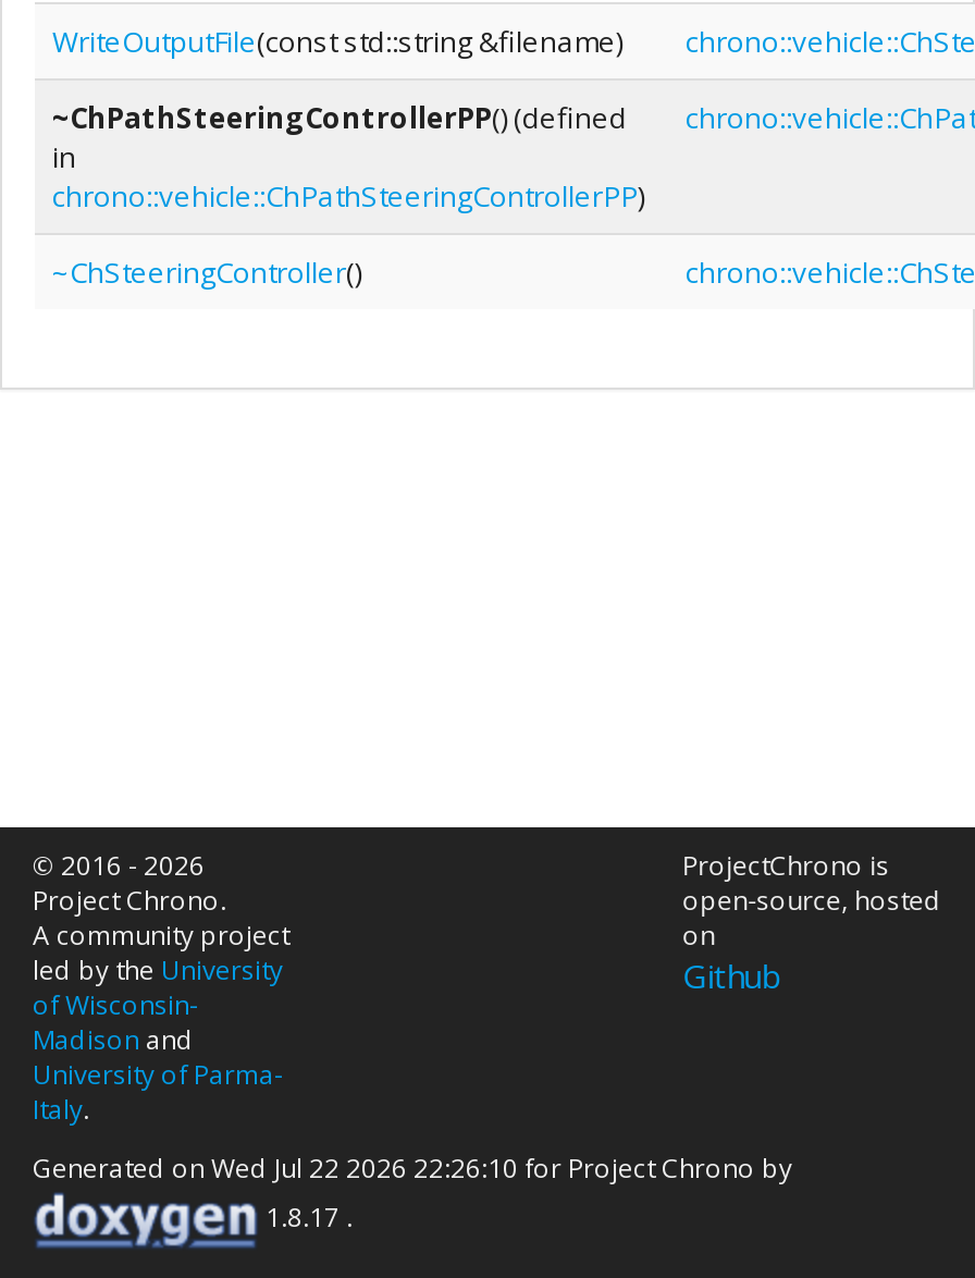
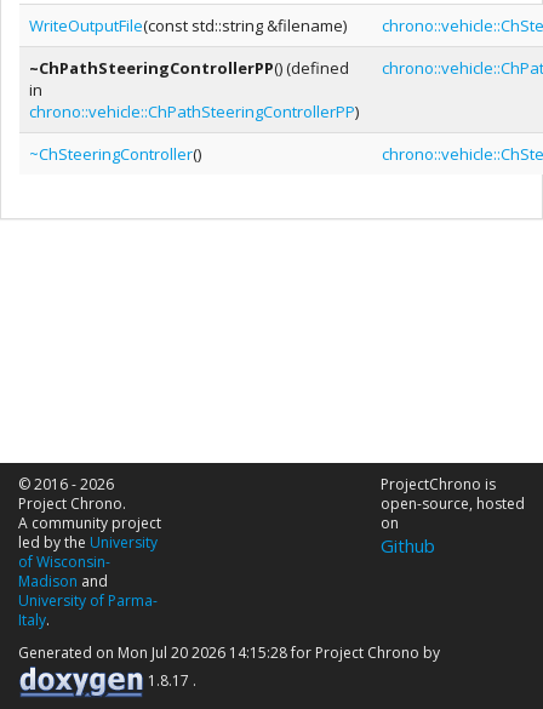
- Generated on Wed Jul 22 2026 22:26:10 for Project Chrono by
+ Generated on Mon Jul 20 2026 14:15:28 for Project Chrono by
